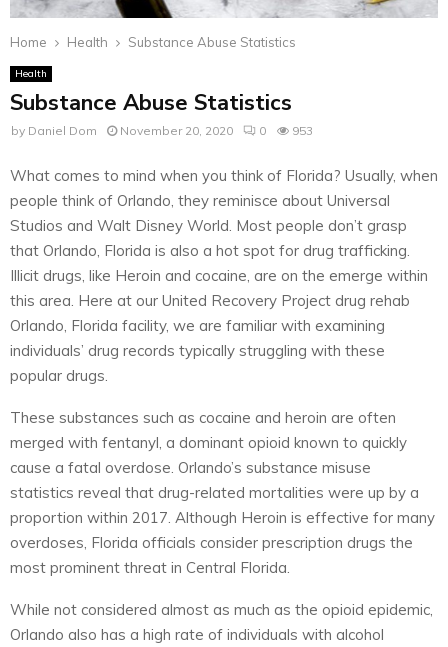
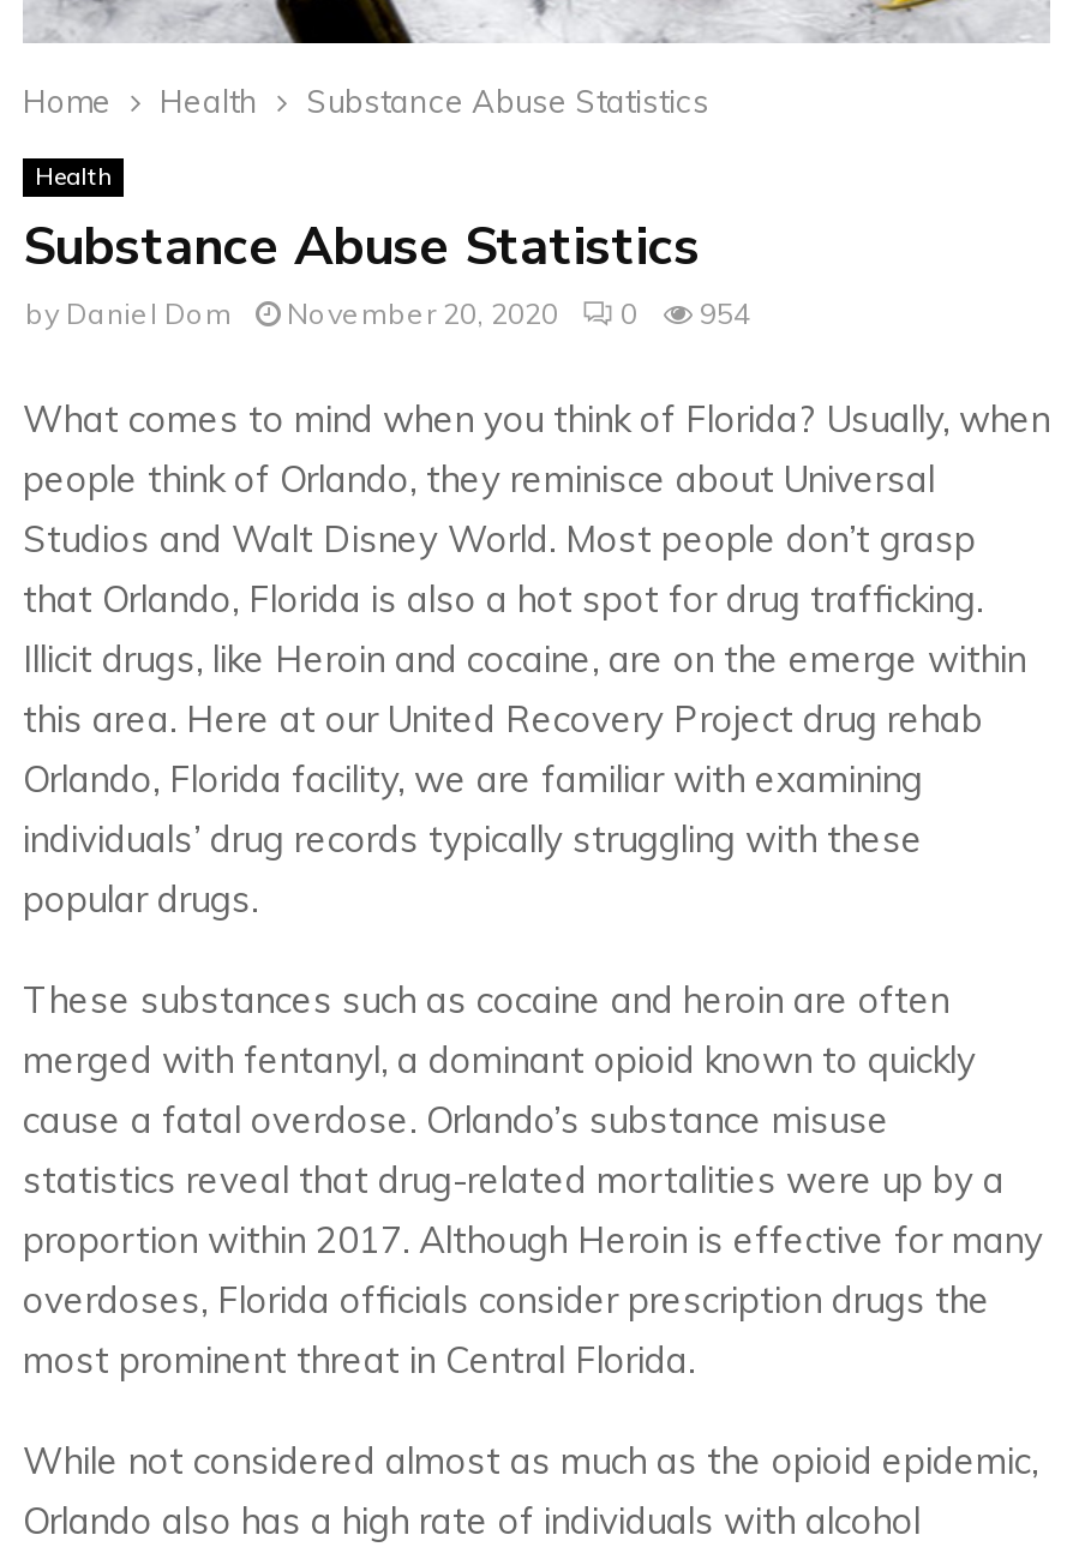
- by Daniel Dom November 20, 2020 0 953
+ by Daniel Dom November 20, 2020 0 954
